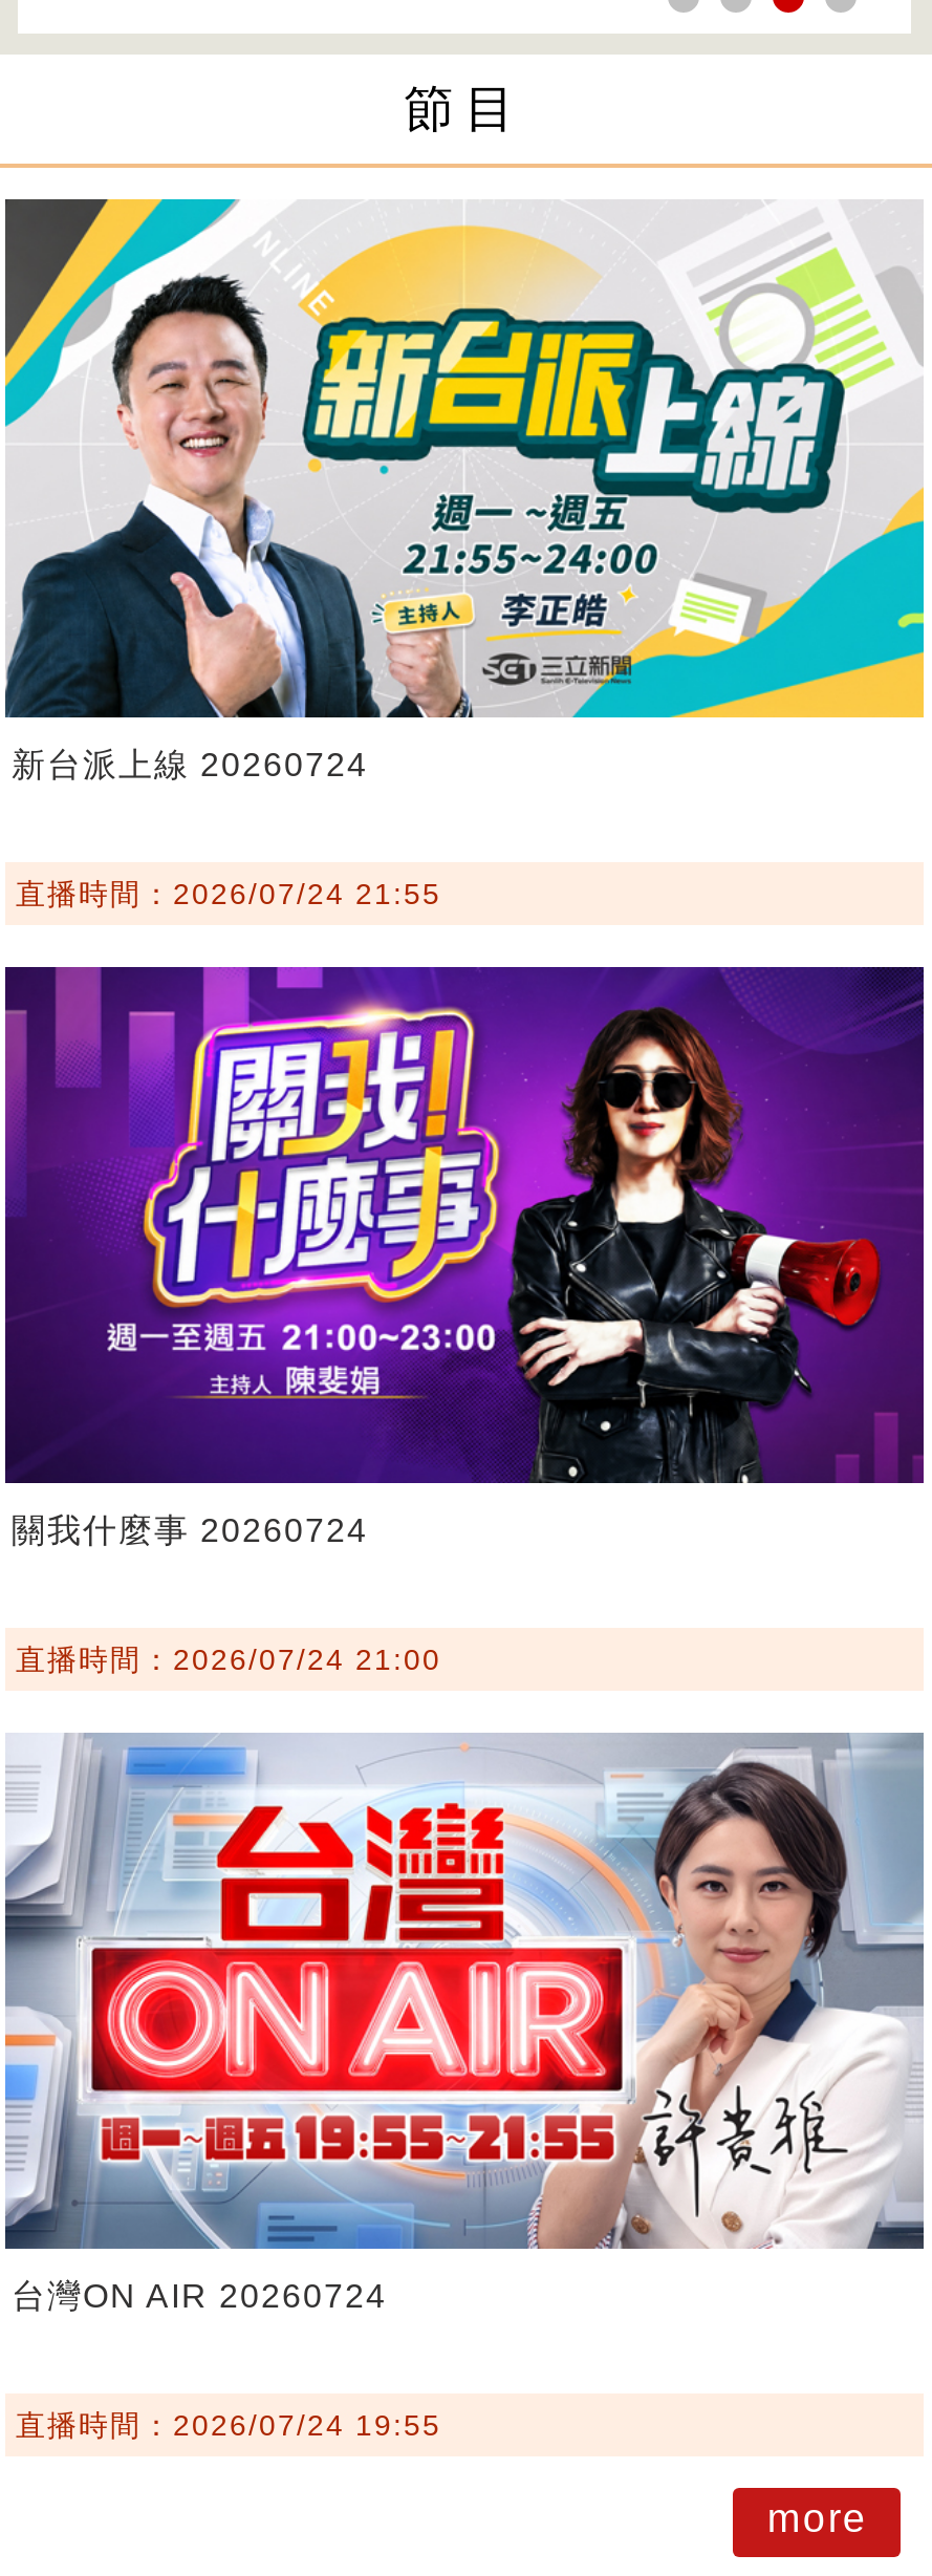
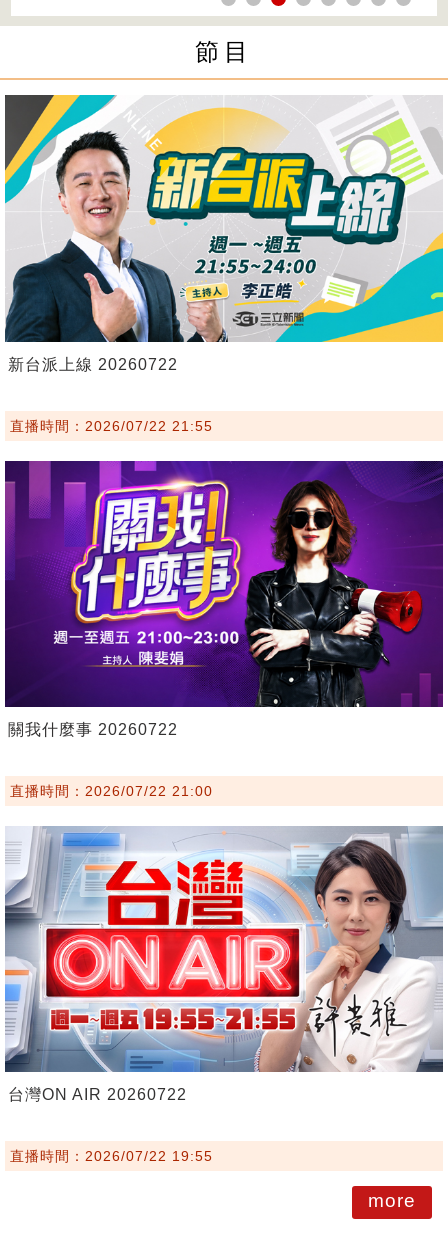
- 新台派上線 20260724
+ 新台派上線 20260722

- 直播時間：2026/07/24 21:55
+ 直播時間：2026/07/22 21:55

- 關我什麼事 20260724
+ 關我什麼事 20260722

- 直播時間：2026/07/24 21:00
+ 直播時間：2026/07/22 21:00

- 台灣ON AIR 20260724
+ 台灣ON AIR 20260722

- 直播時間：2026/07/24 19:55
+ 直播時間：2026/07/22 19:55
